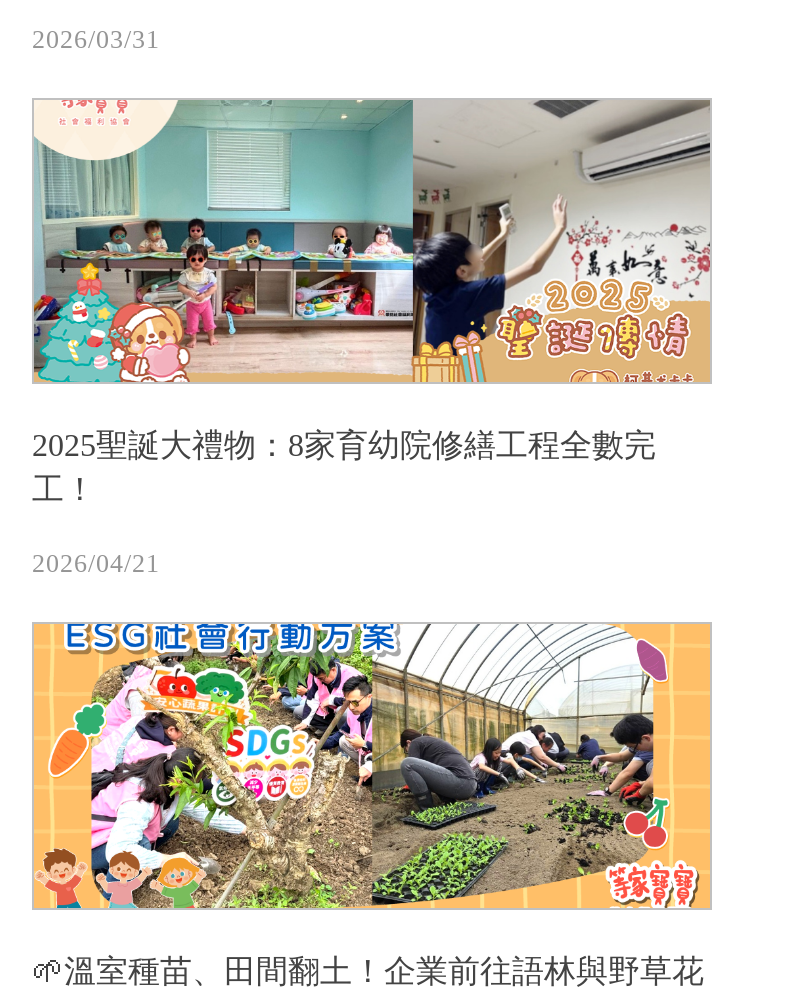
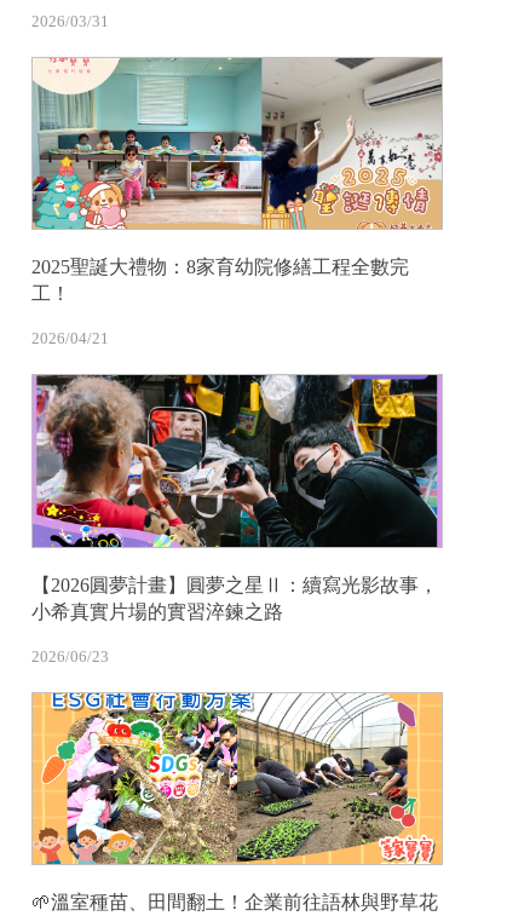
+ [image]
+ 【2026圓夢計畫】圓夢之星Ⅱ：續寫光影故事，
+ 小希真實片場的實習淬鍊之路
+ 2026/06/23
